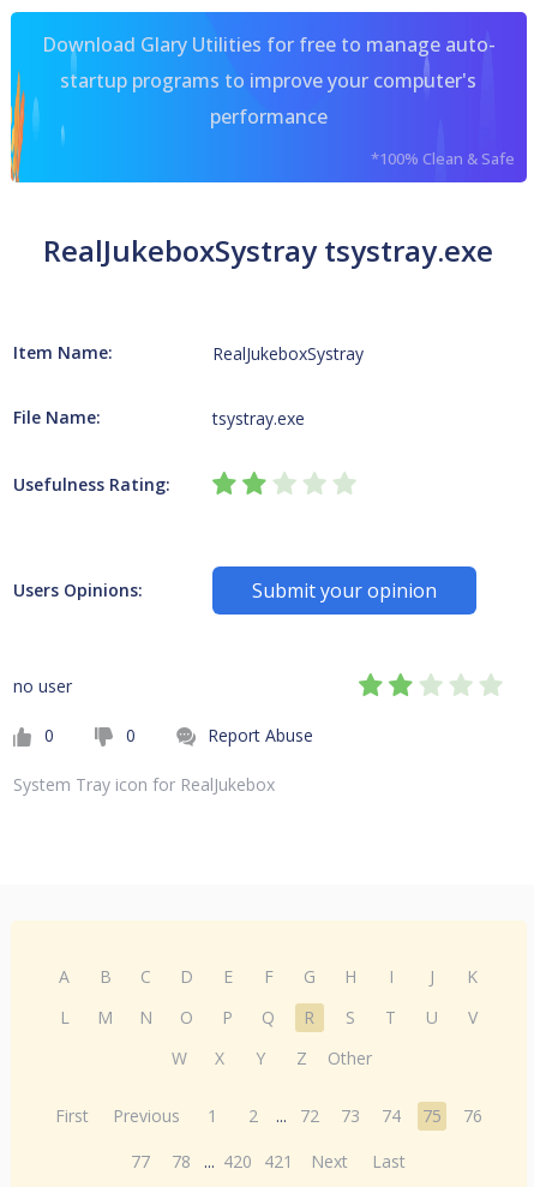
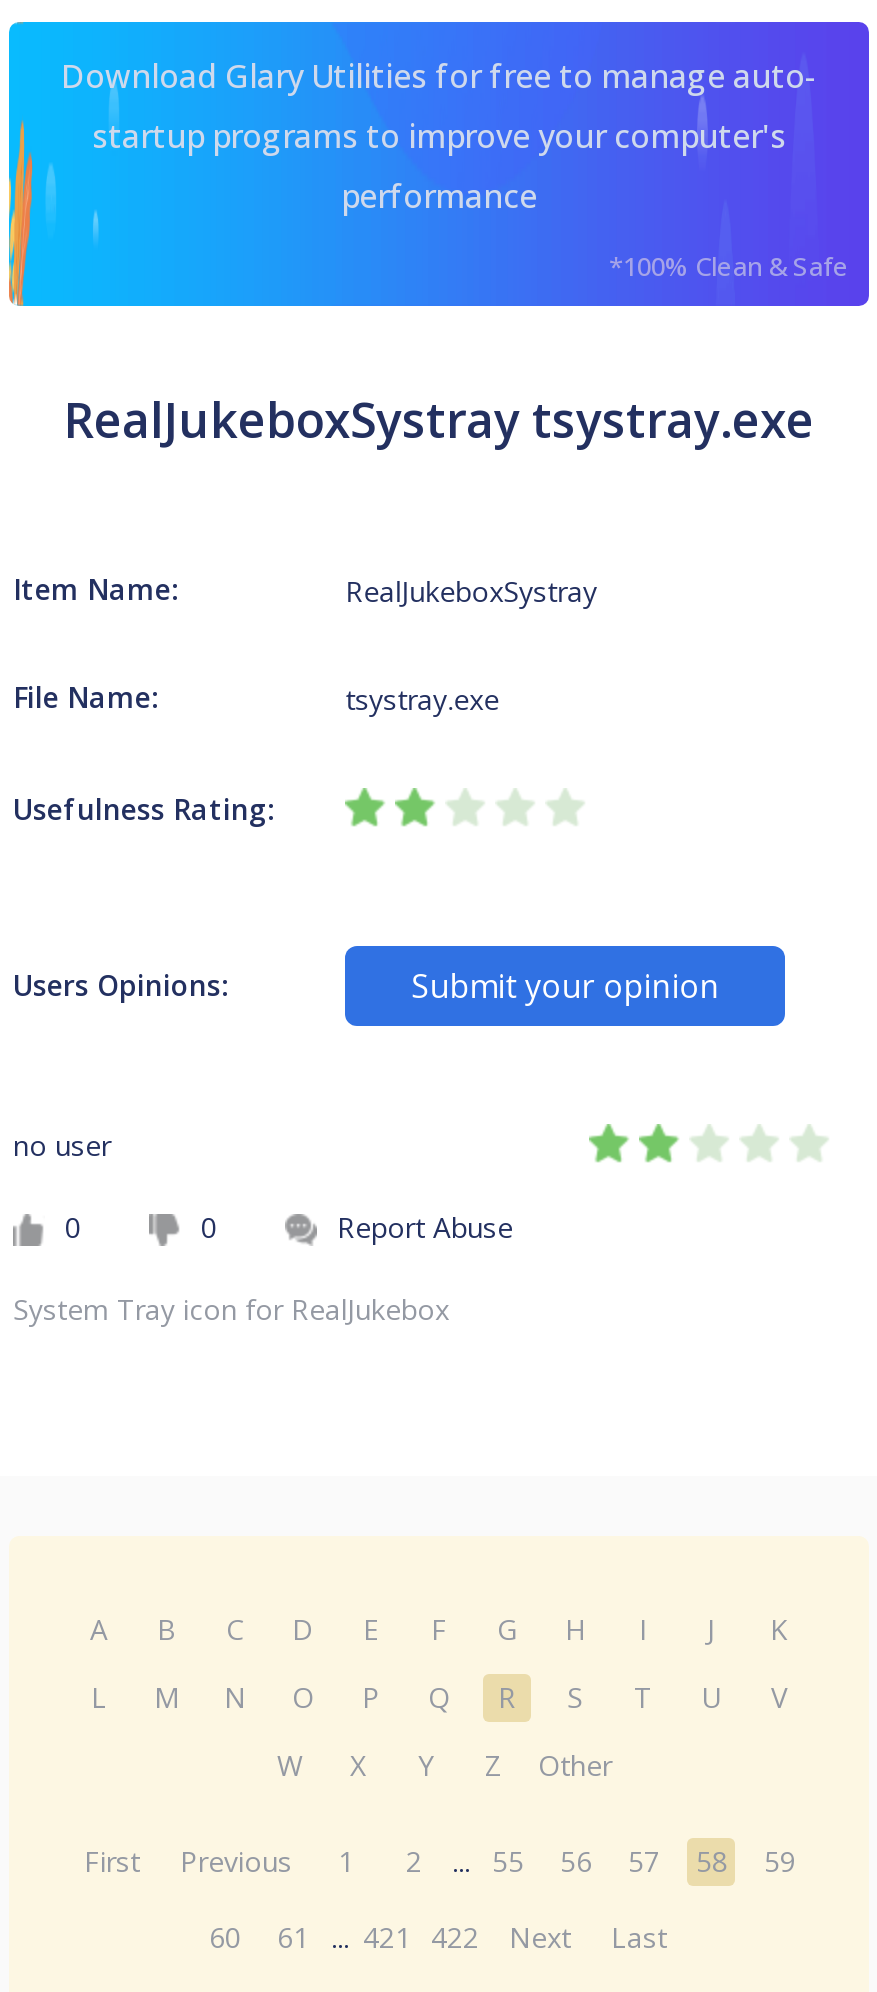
- 2 ... 72
+ 2 ... 55

- 73
+ 56

- 74
+ 57

- 75
+ 58

- 76
+ 59

- 77
+ 60

- 78 ... 420 421
+ 61 ... 421 422
